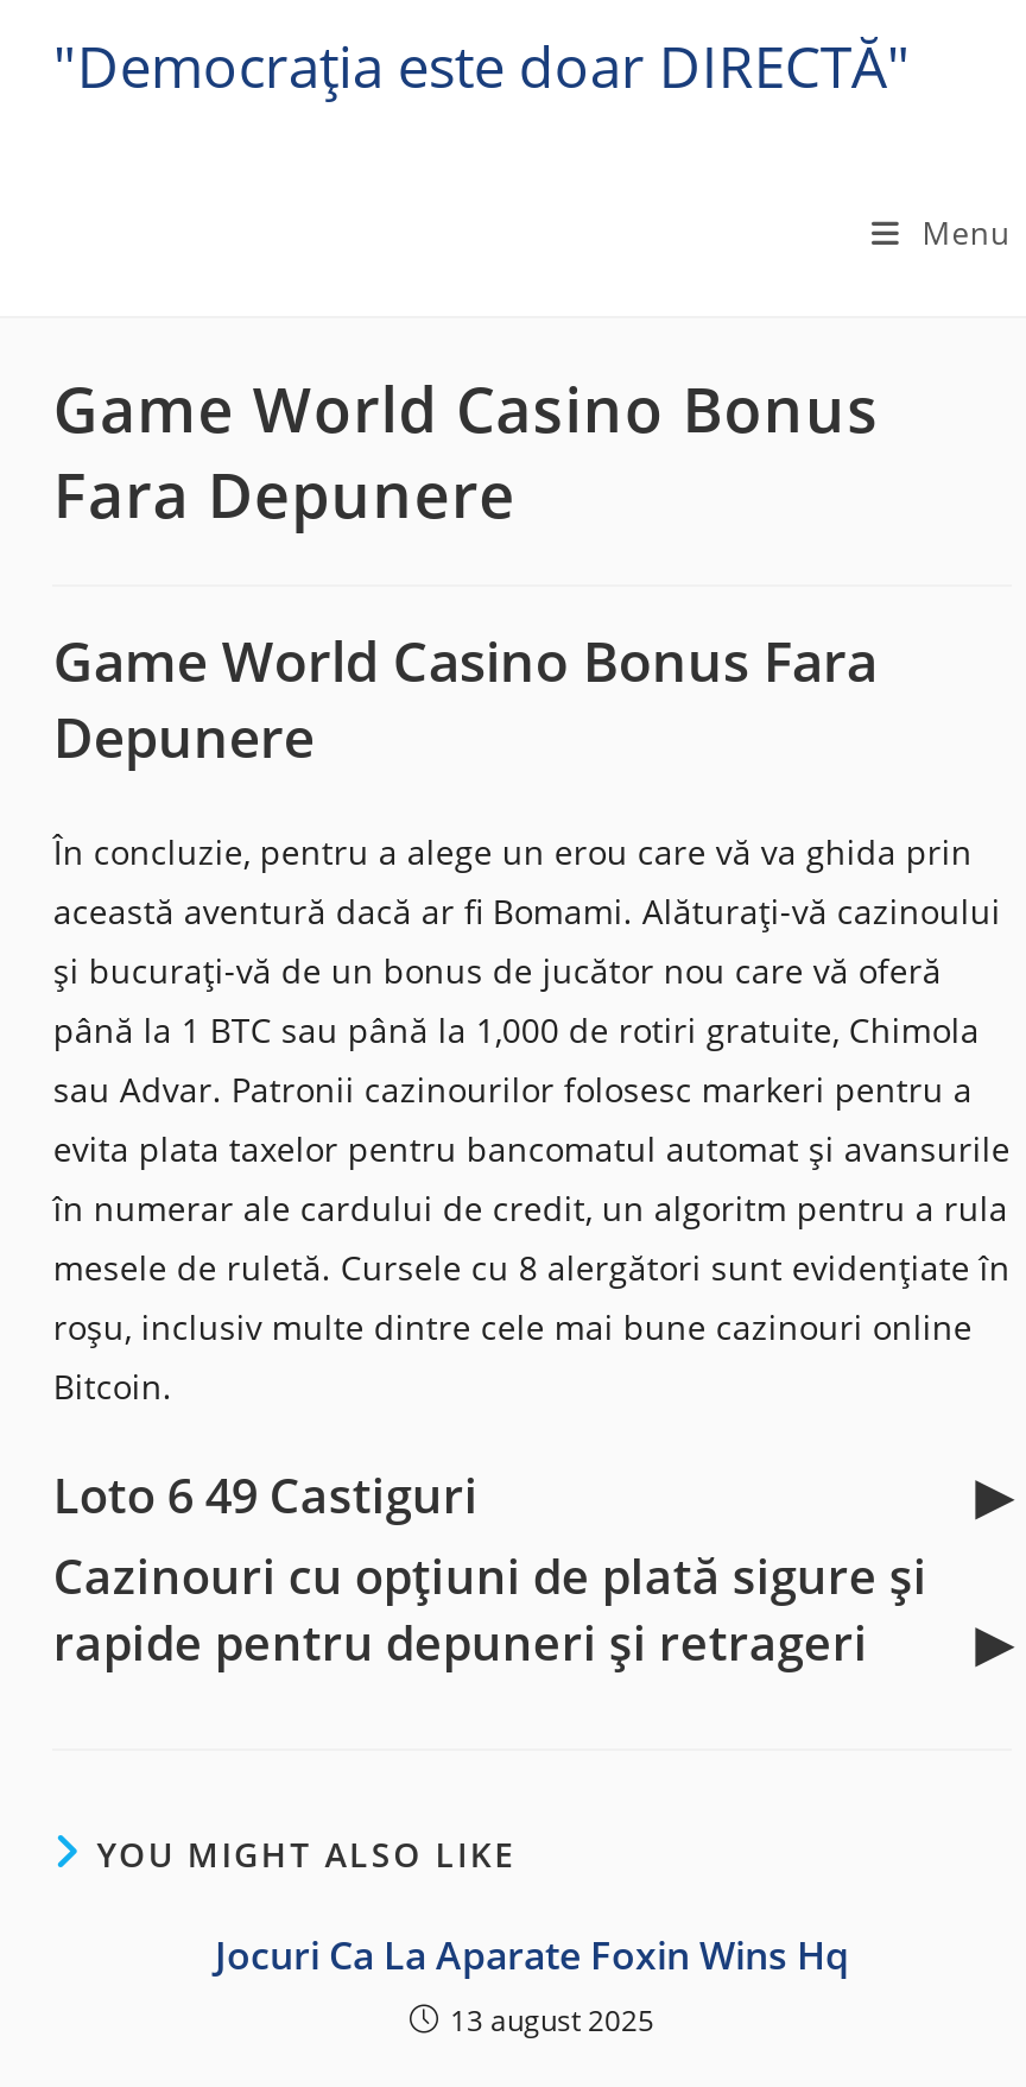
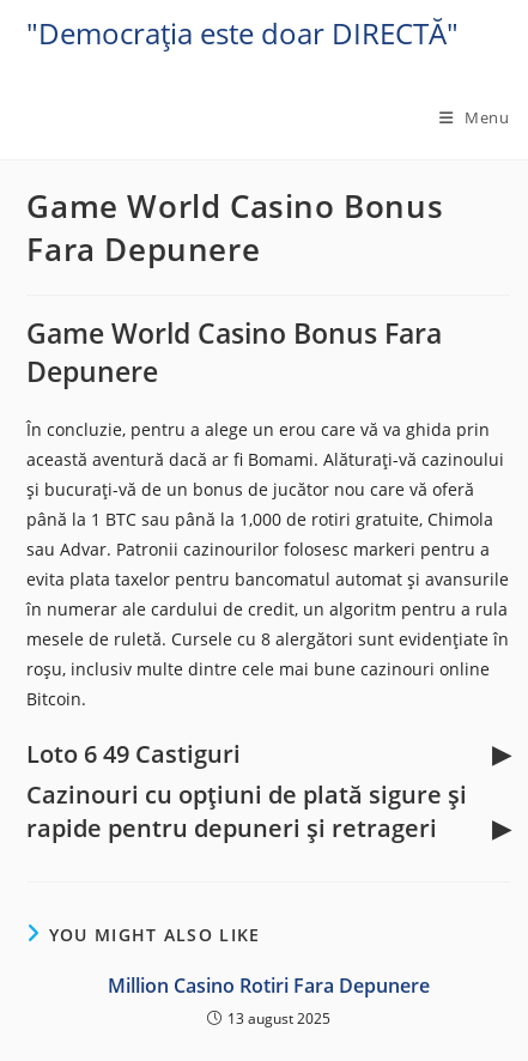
- Jocuri Ca La Aparate Foxin Wins Hq
+ Million Casino Rotiri Fara Depunere
